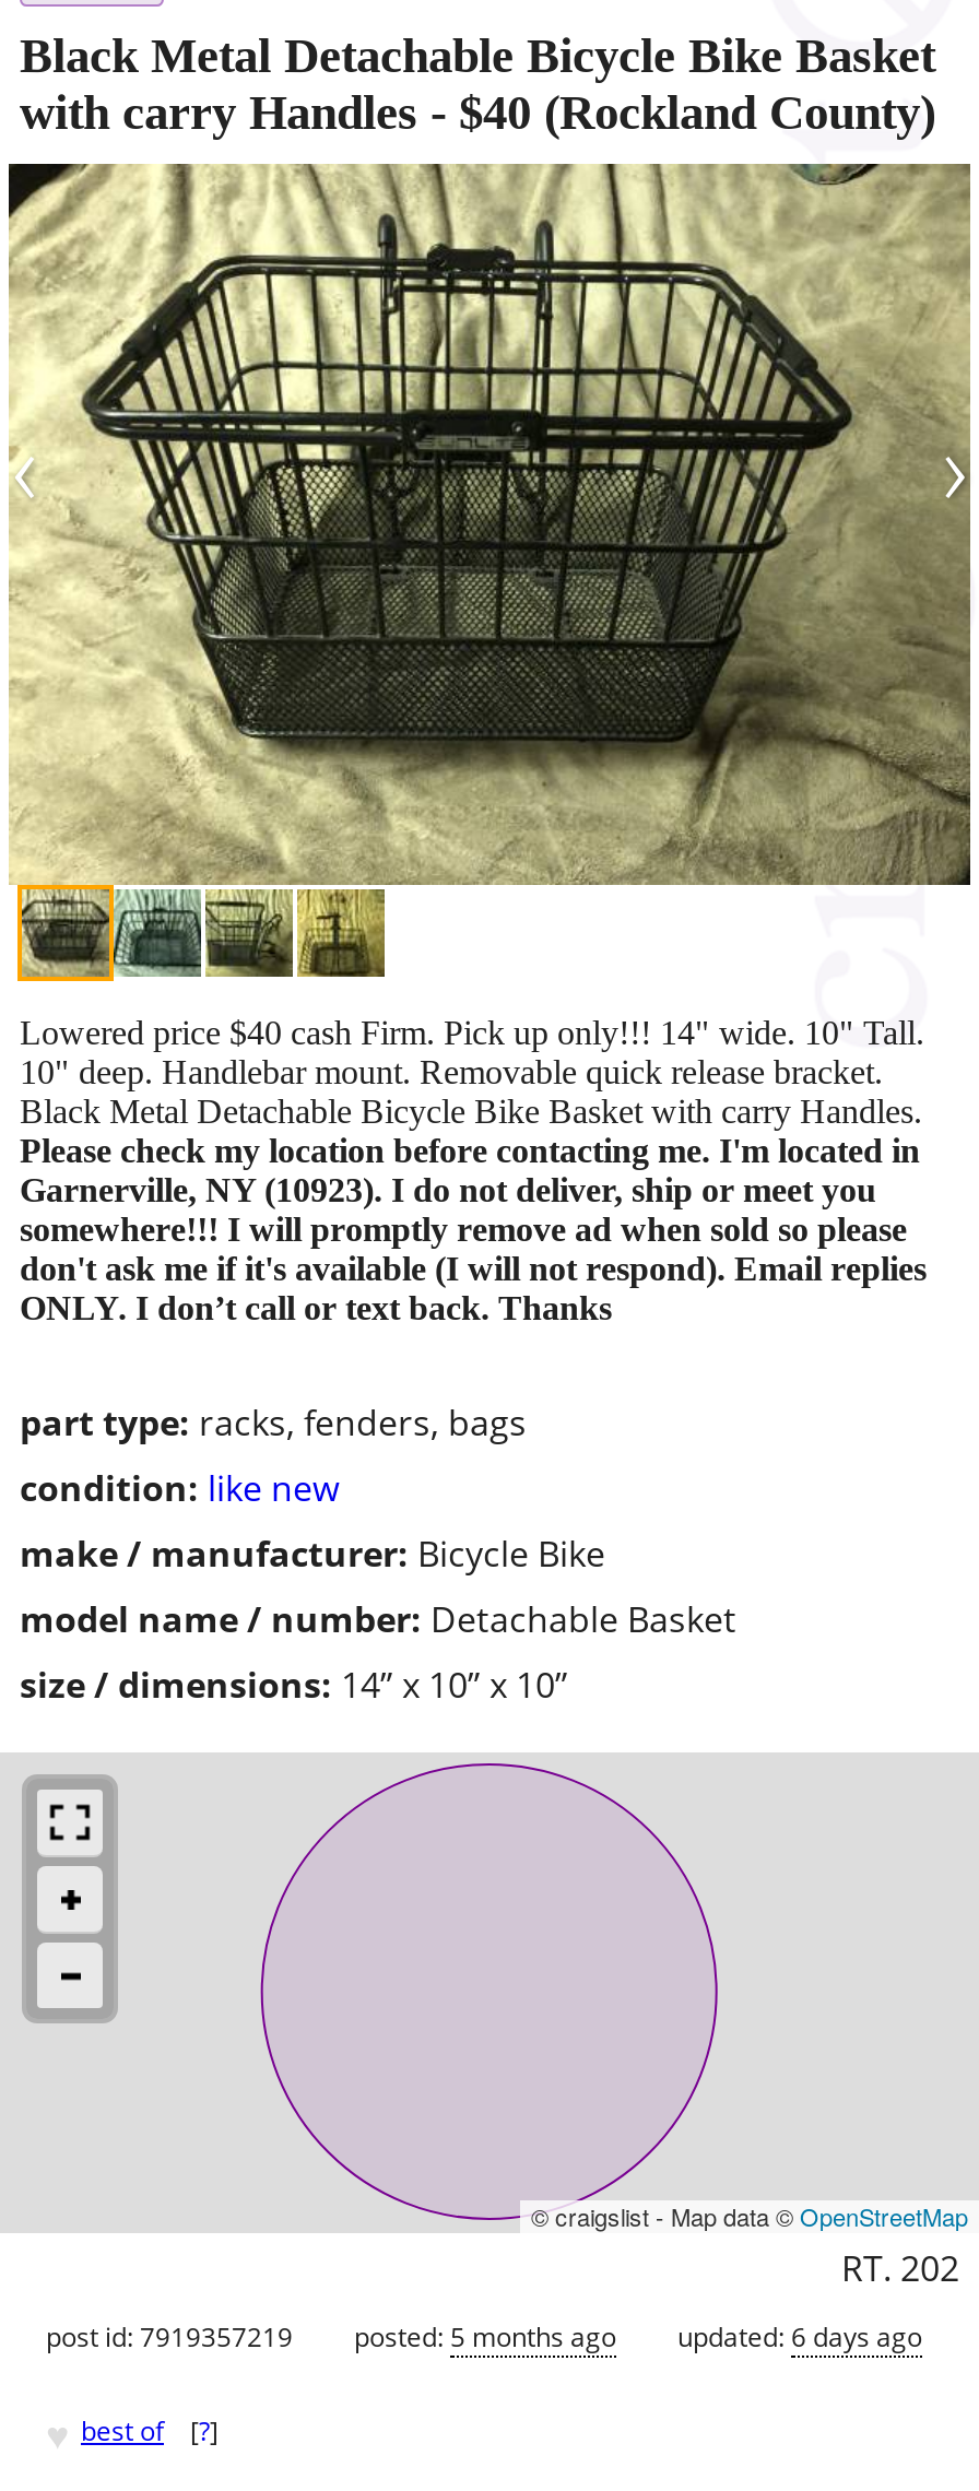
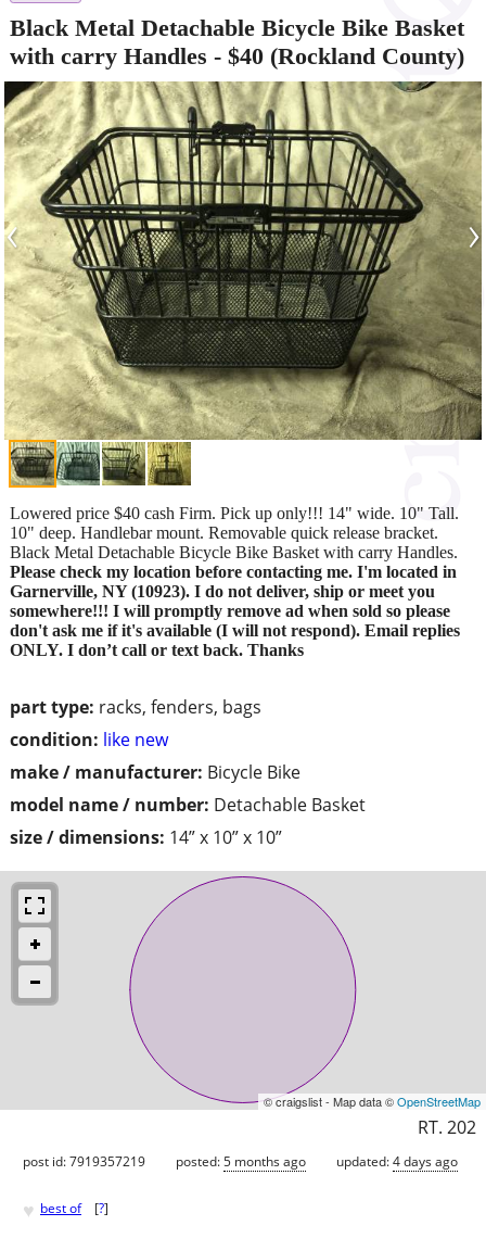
- updated: 6 days ago
+ updated: 4 days ago
